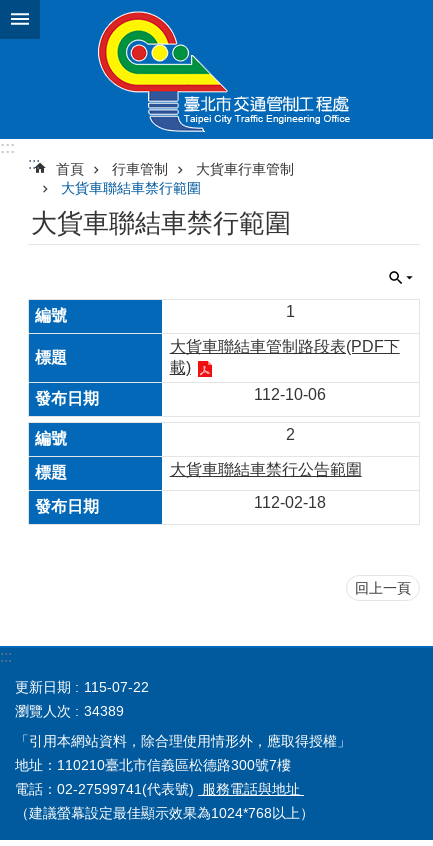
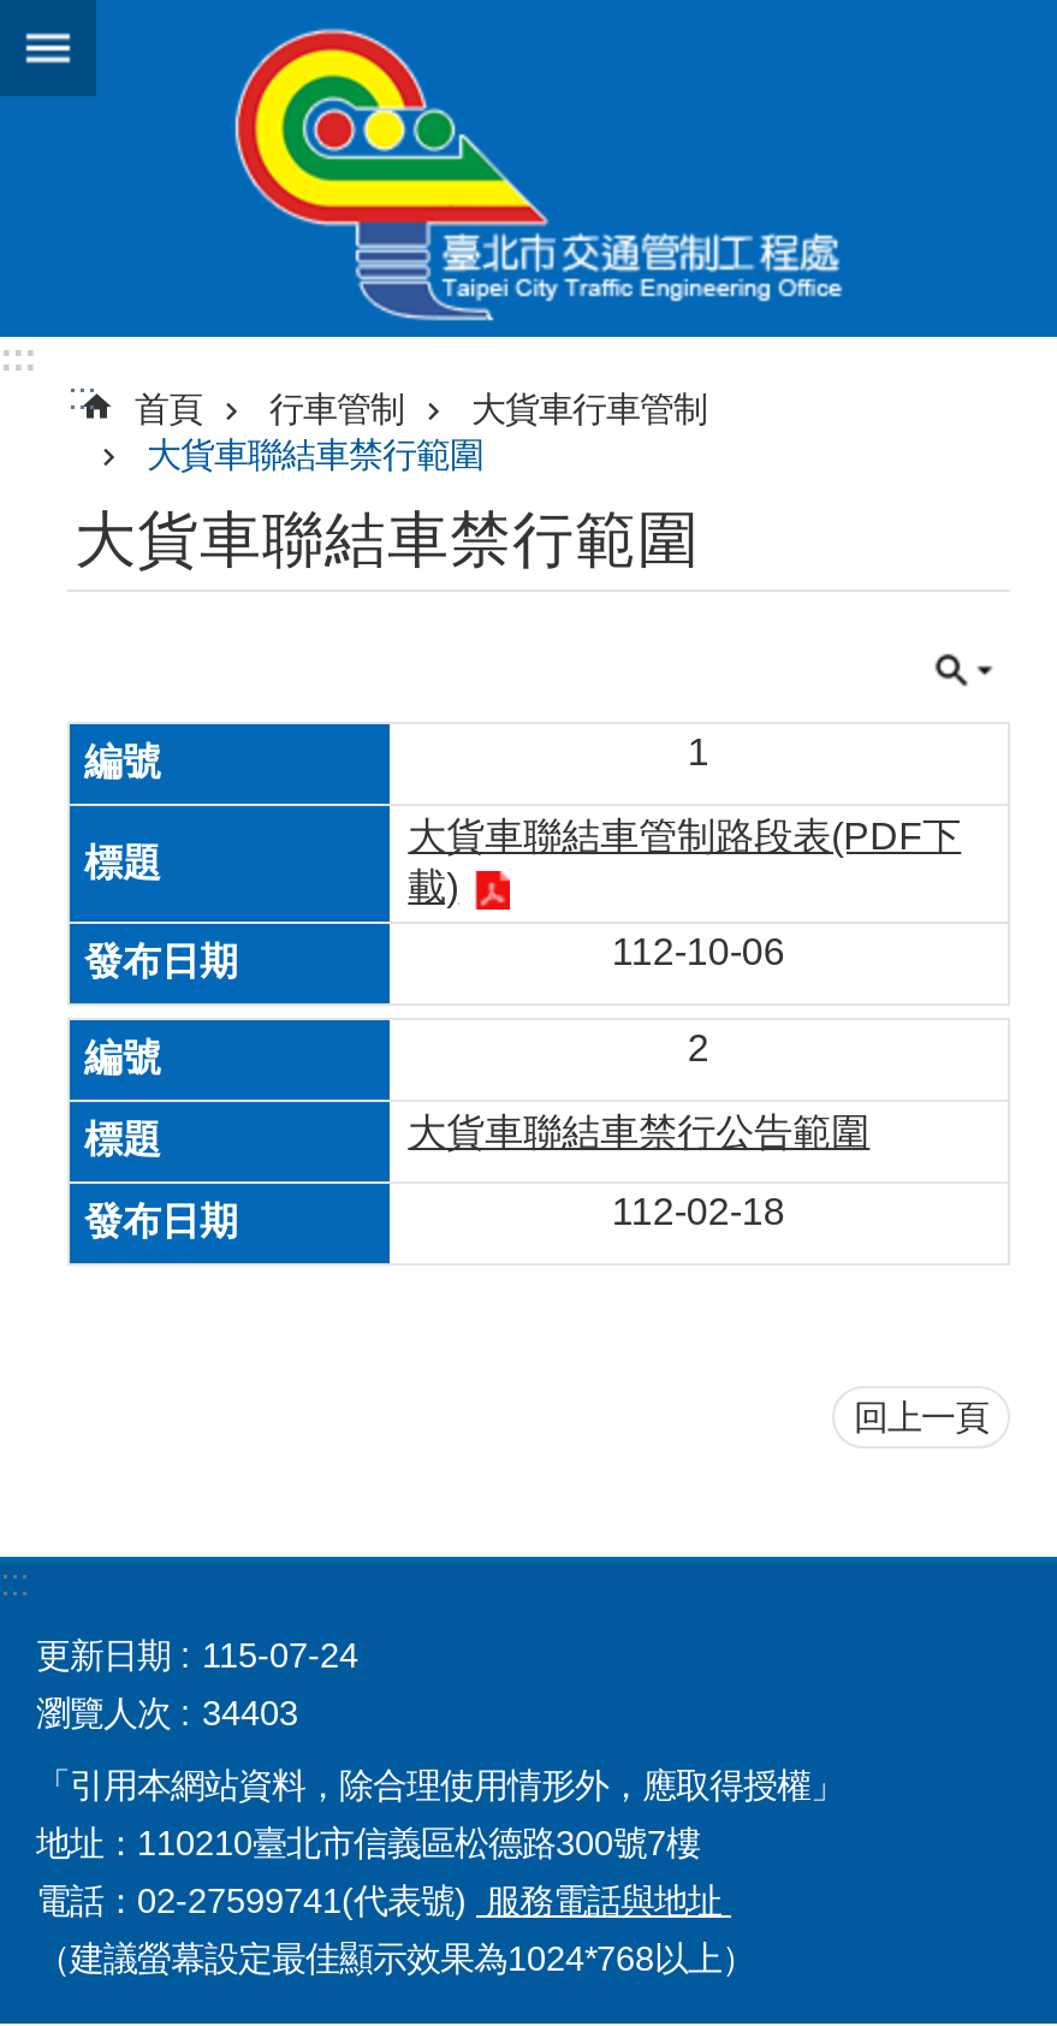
- 更新日期 115-07-22
+ 更新日期 115-07-24

- 瀏覽人次 34389
+ 瀏覽人次 34403
